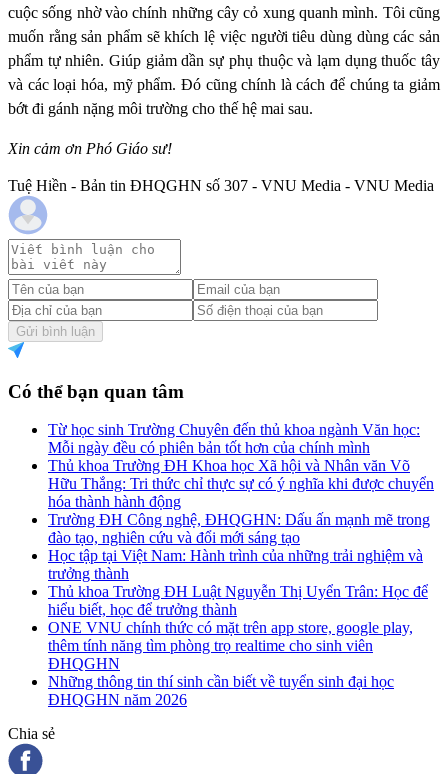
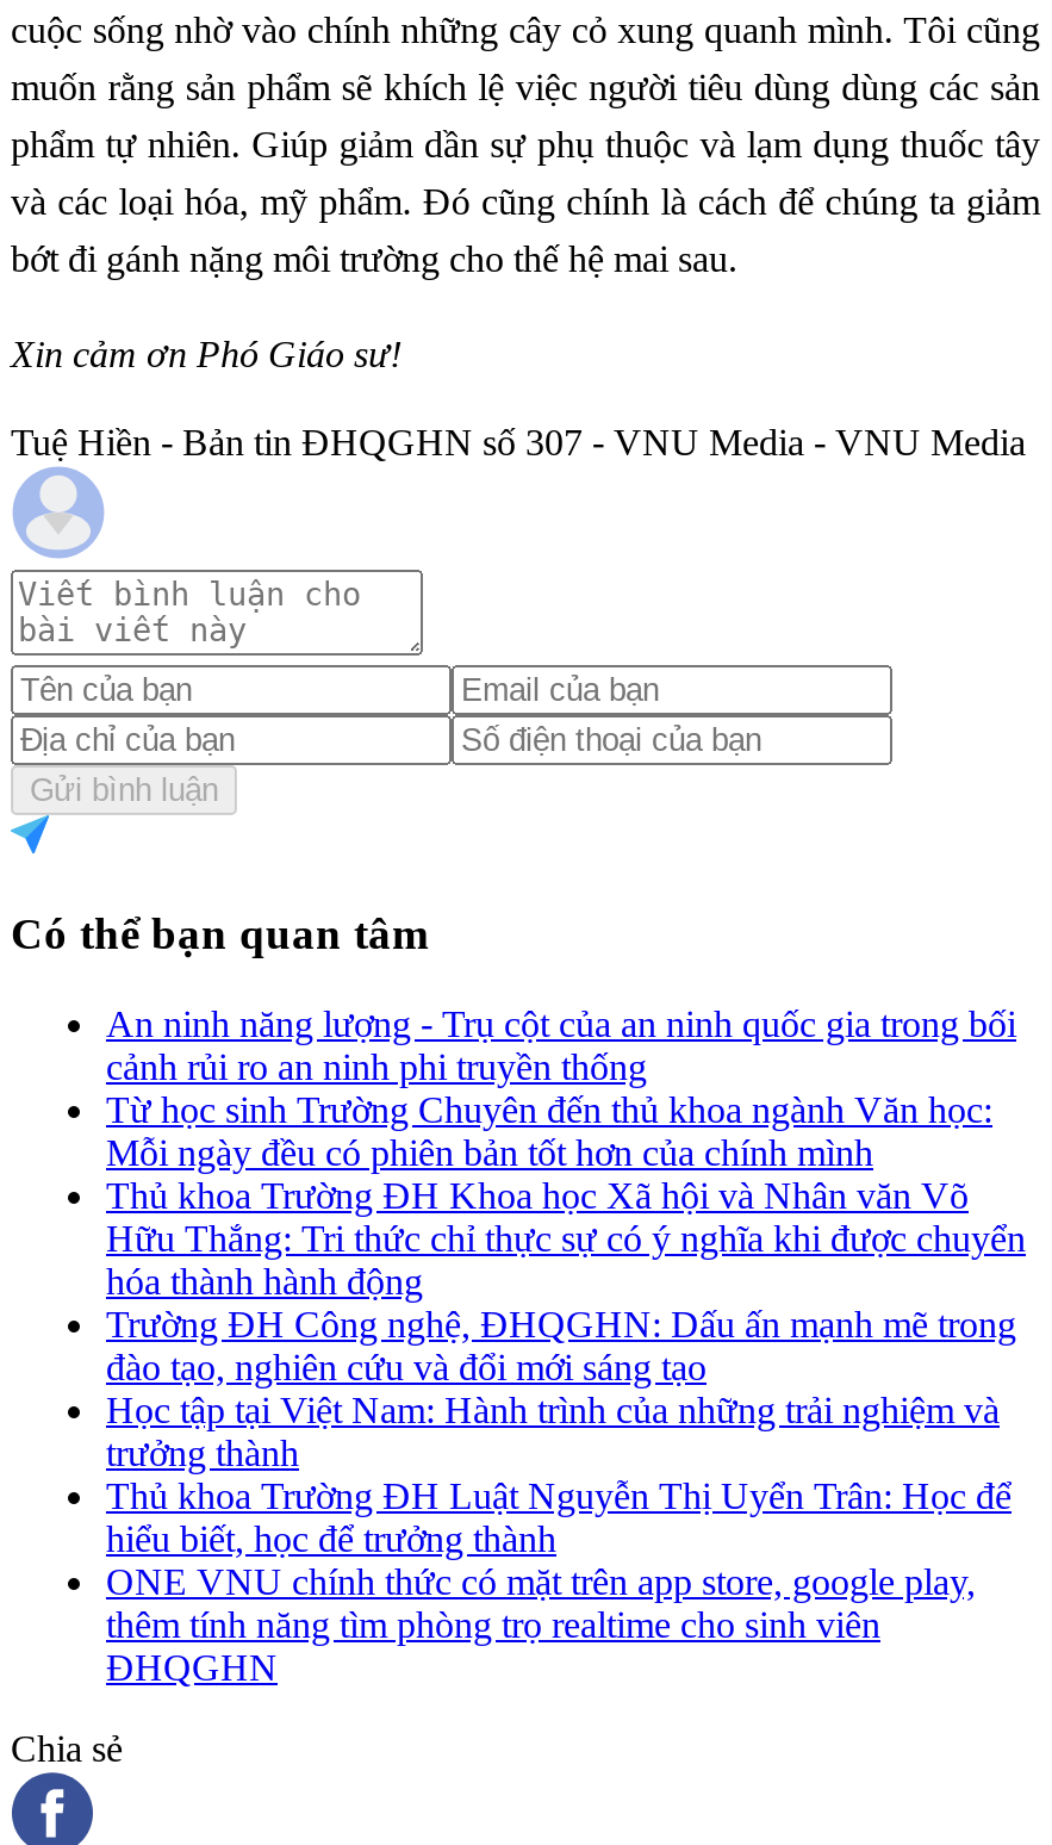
+ An ninh năng lượng - Trụ cột của an ninh quốc gia trong bối
+ cảnh rủi ro an ninh phi truyền thống

moved down: Từ học sinh Trường Chuyên đến thủ khoa ngành Văn học: | Mỗi ngày đều có phiên bản tốt hơn của chính mình | Thủ khoa Trường ĐH Khoa học Xã hội và Nhân văn Võ | ... | thêm tính năng tìm phòng trọ realtime cho sinh viên | ĐHQGHN

- Những thông tin thí sinh cần biết về tuyển sinh đại học
- ĐHQGHN năm 2026
